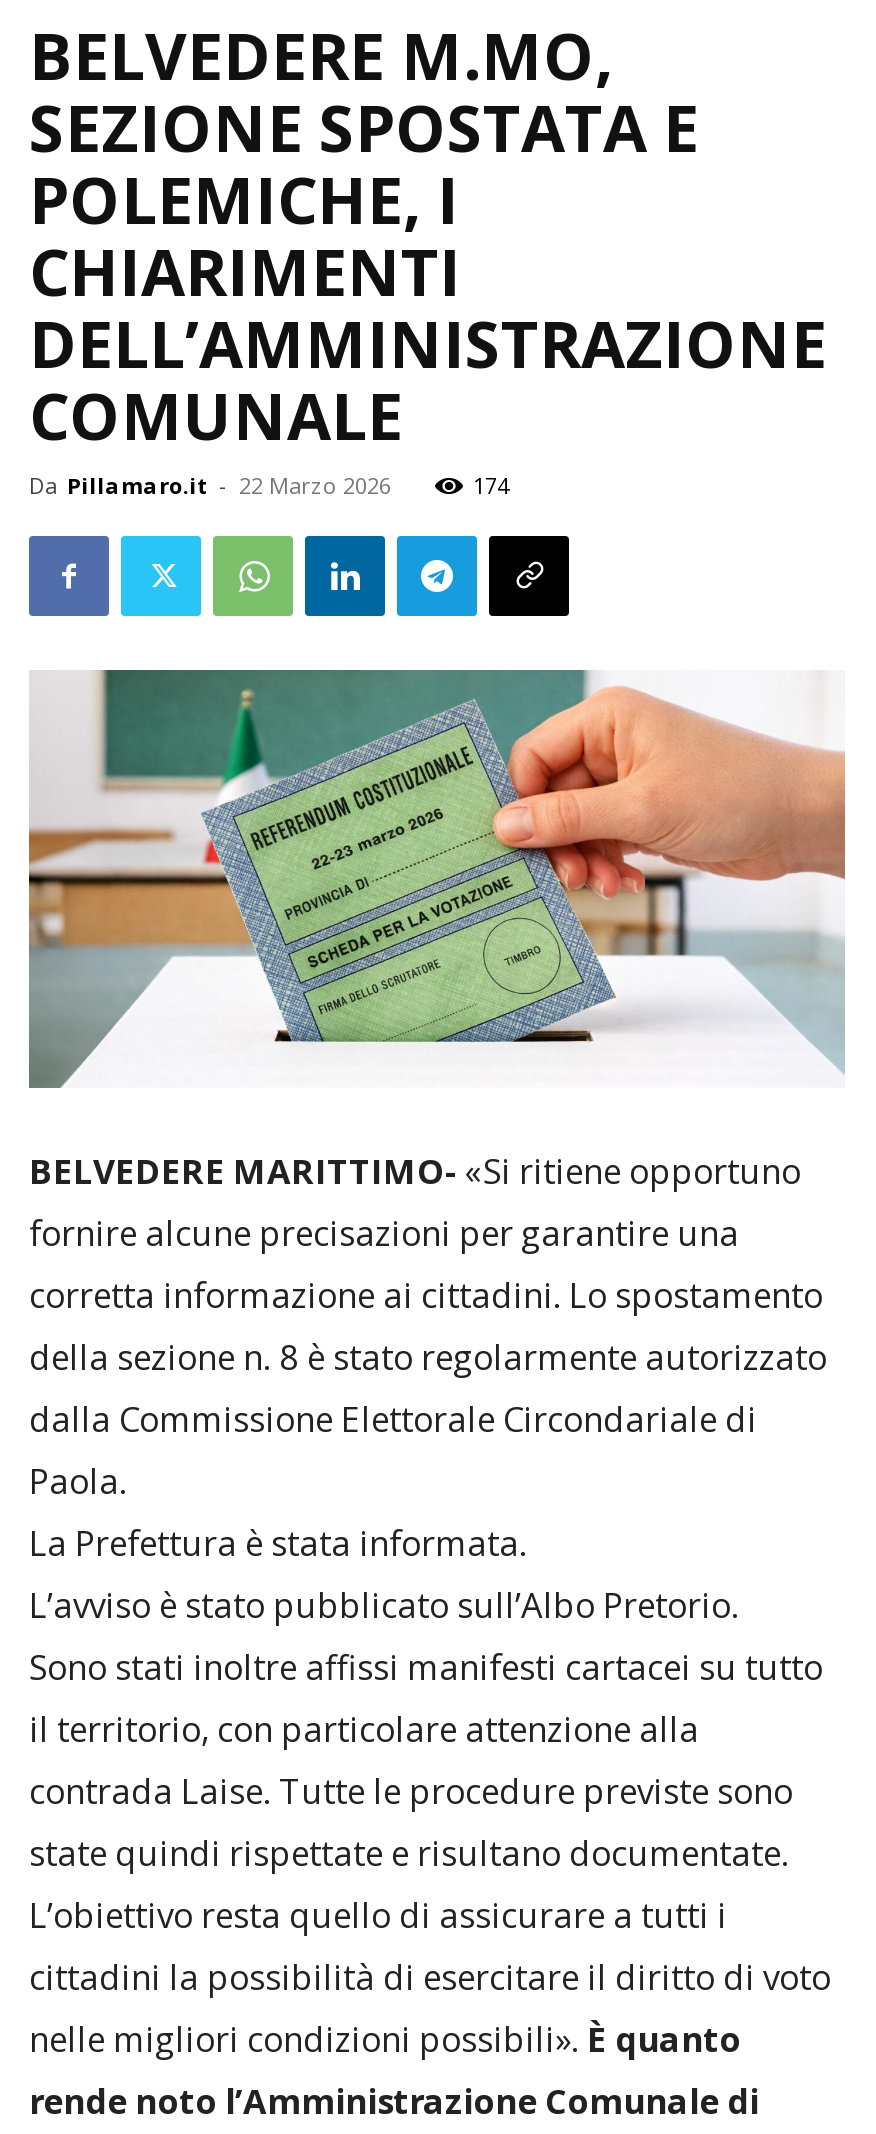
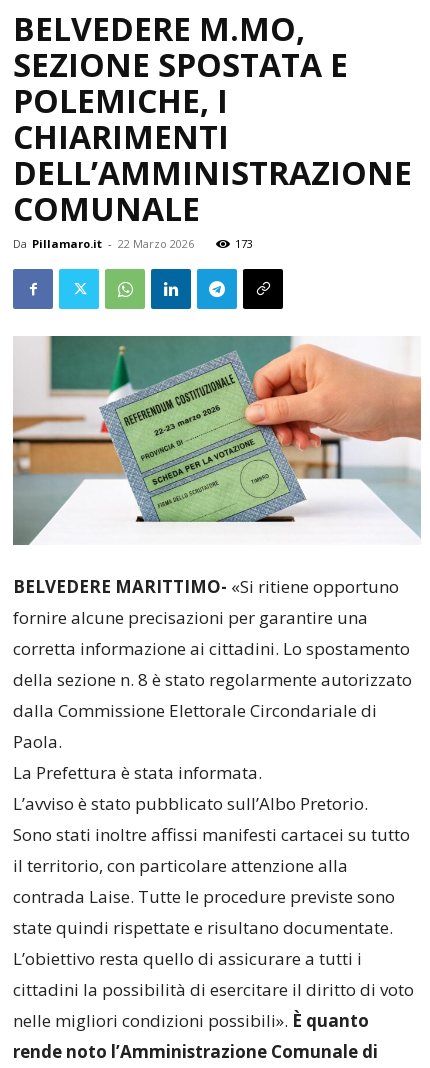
- 174
+ 173
